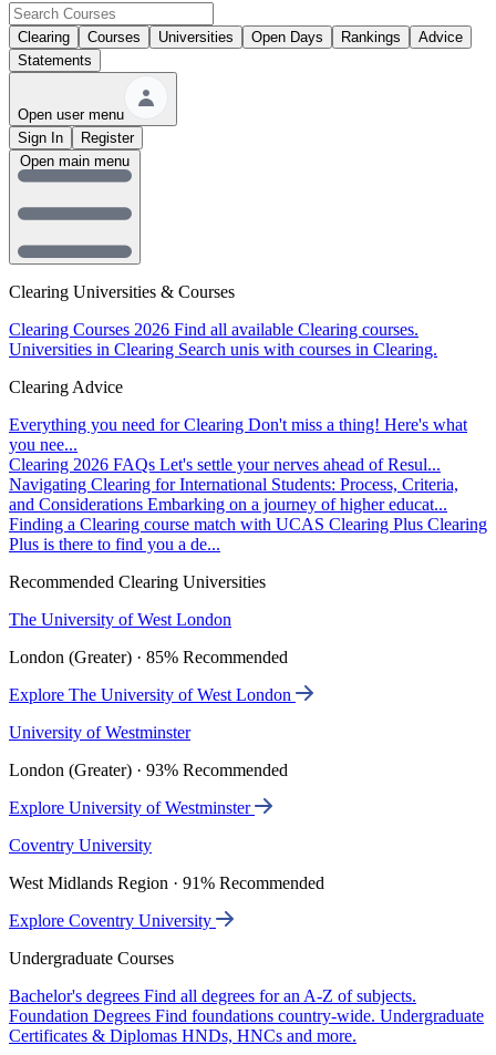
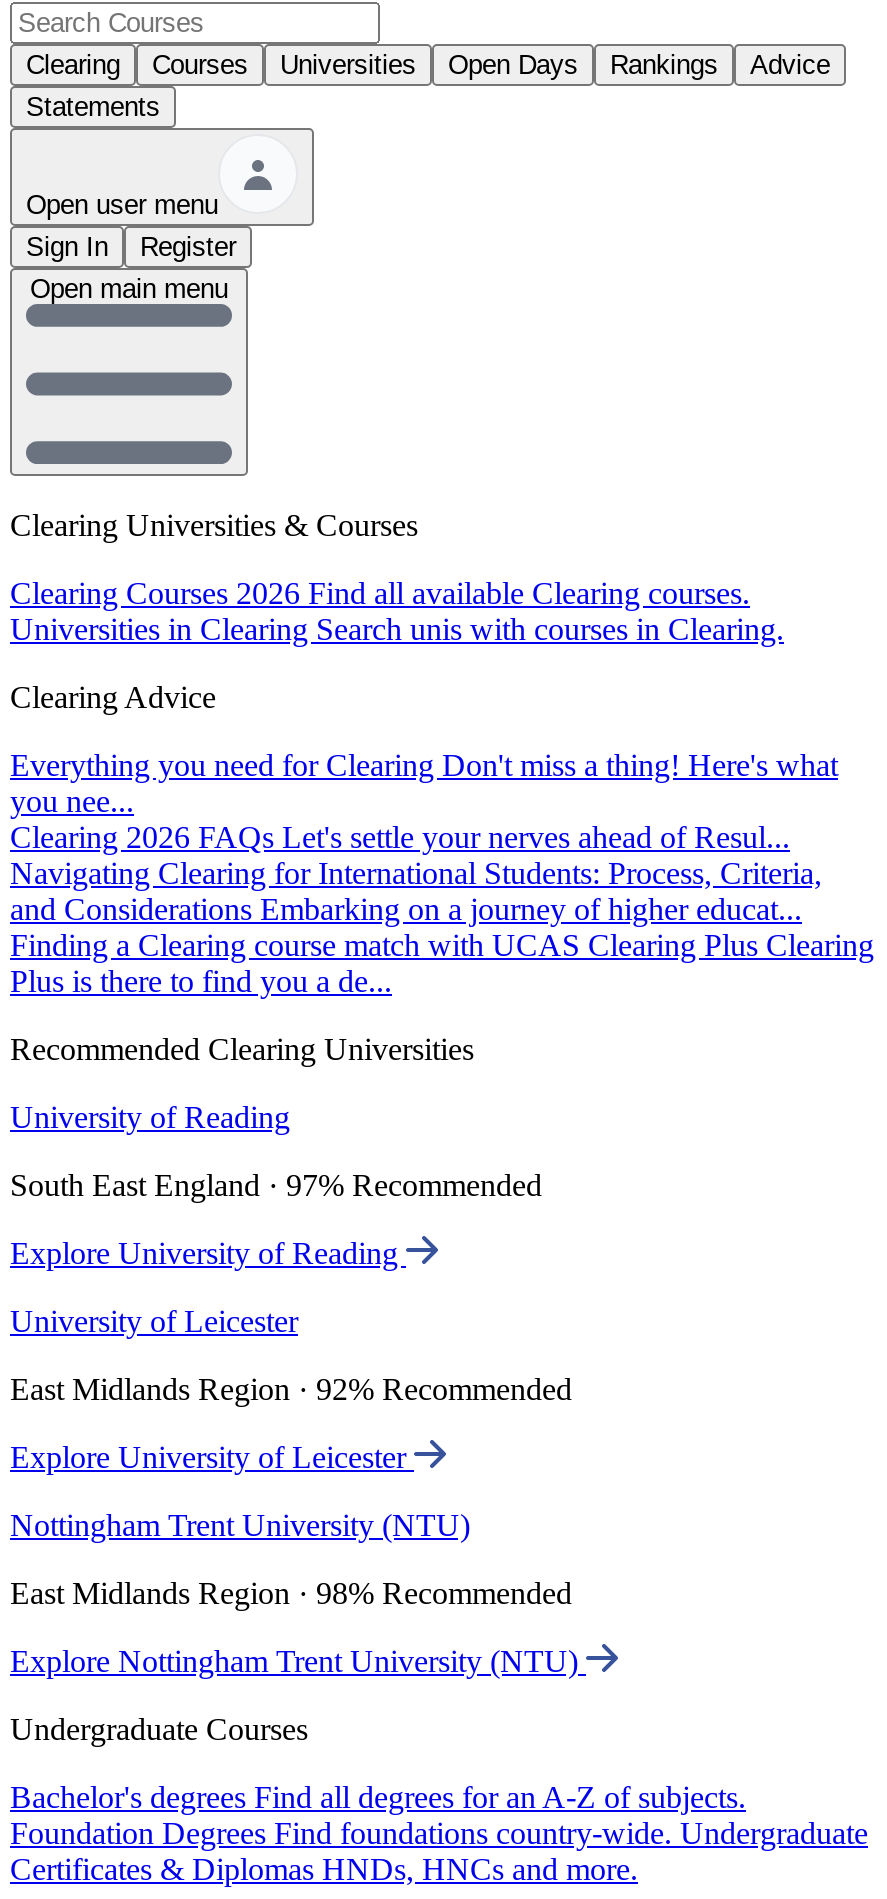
- The University of West London
+ University of Reading

- London (Greater) · 85% Recommended
+ South East England · 97% Recommended

- Explore The University of West London
+ Explore University of Reading

- University of Westminster
+ University of Leicester

- London (Greater) · 93% Recommended
+ East Midlands Region · 92% Recommended

- Explore University of Westminster
+ Explore University of Leicester

- Coventry University
+ Nottingham Trent University (NTU)

- West Midlands Region · 91% Recommended
+ East Midlands Region · 98% Recommended

- Explore Coventry University
+ Explore Nottingham Trent University (NTU)
